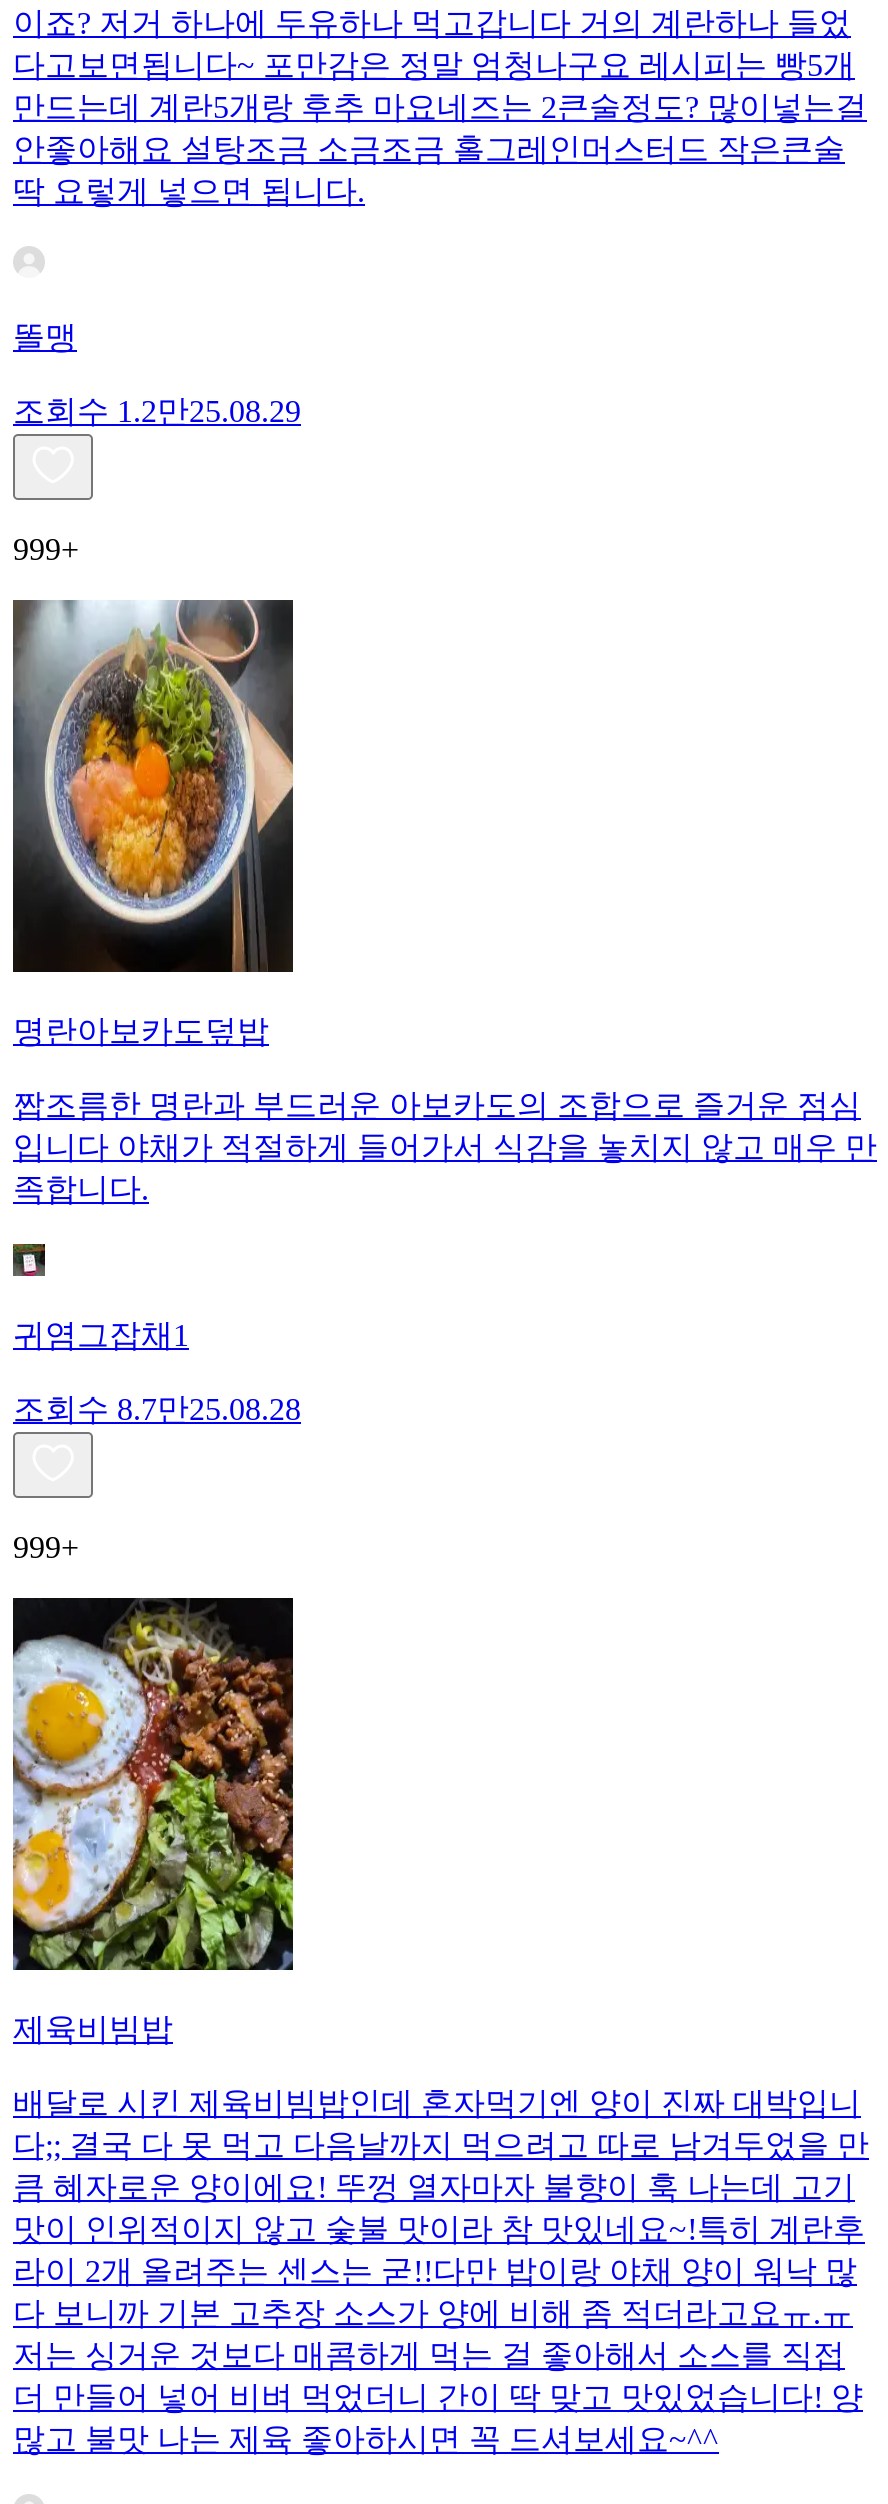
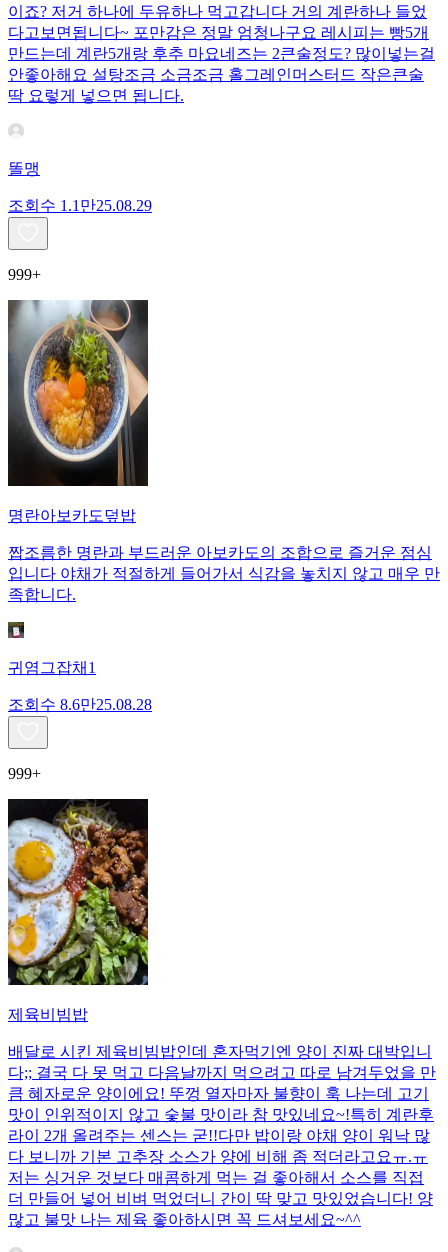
- 조회수 1.2만 25.08.29
+ 조회수 1.1만 25.08.29

- 조회수 8.7만 25.08.28
+ 조회수 8.6만 25.08.28
